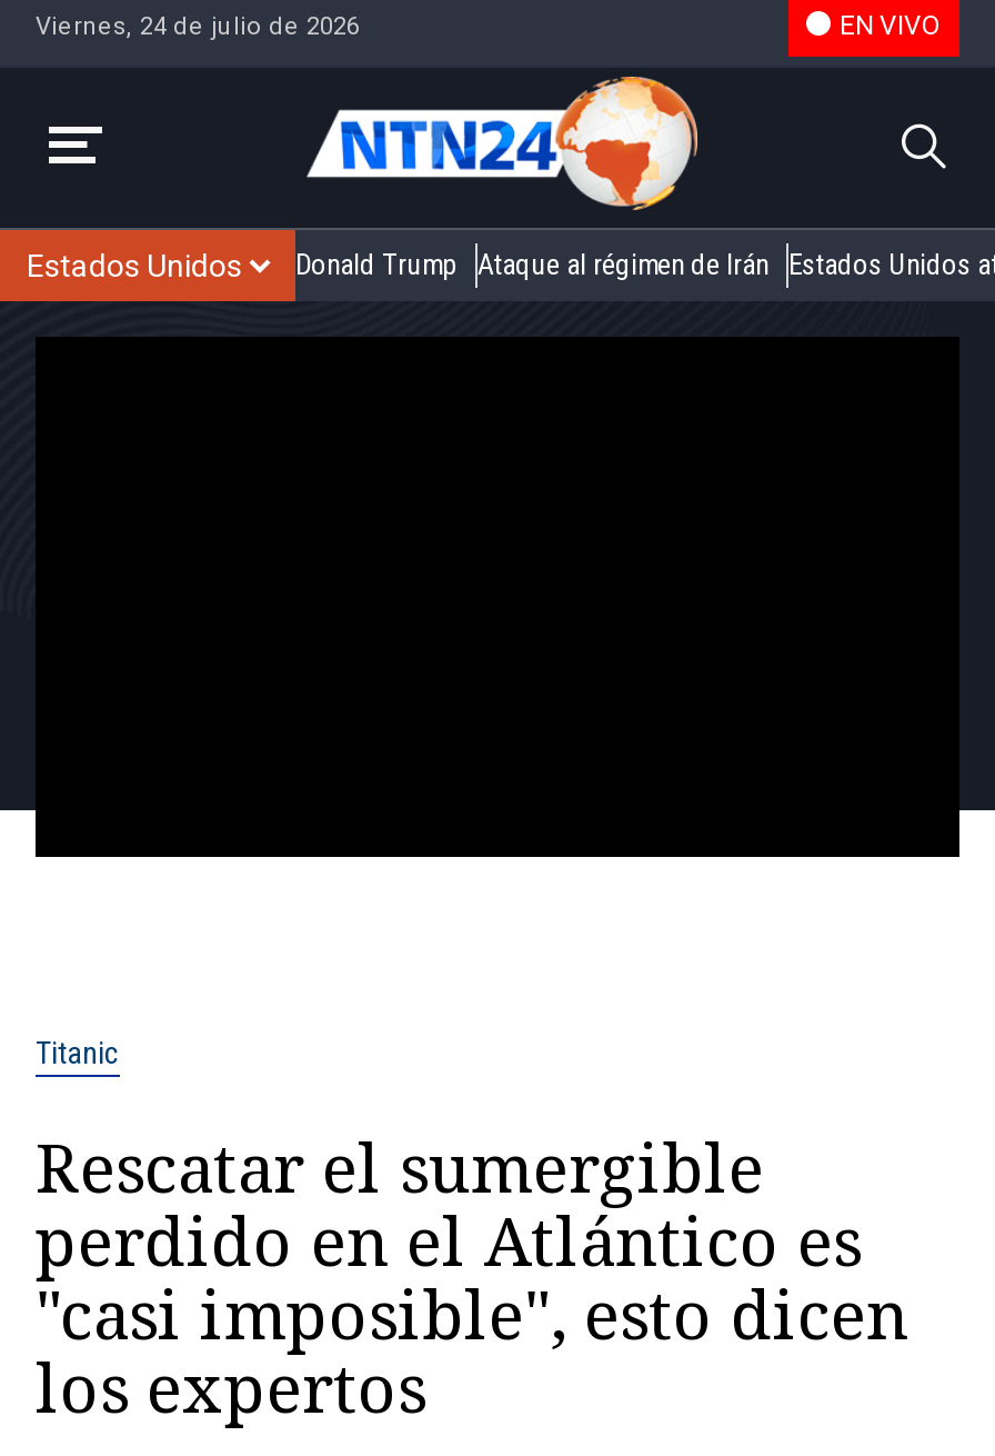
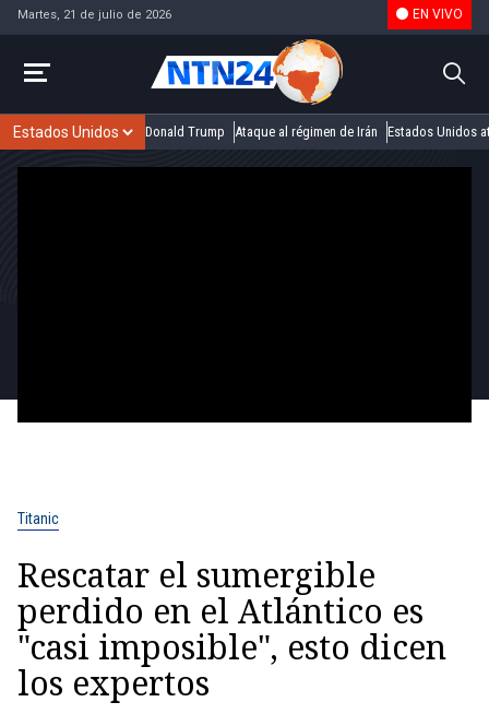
- Viernes, 24 de julio de 2026
+ Martes, 21 de julio de 2026
